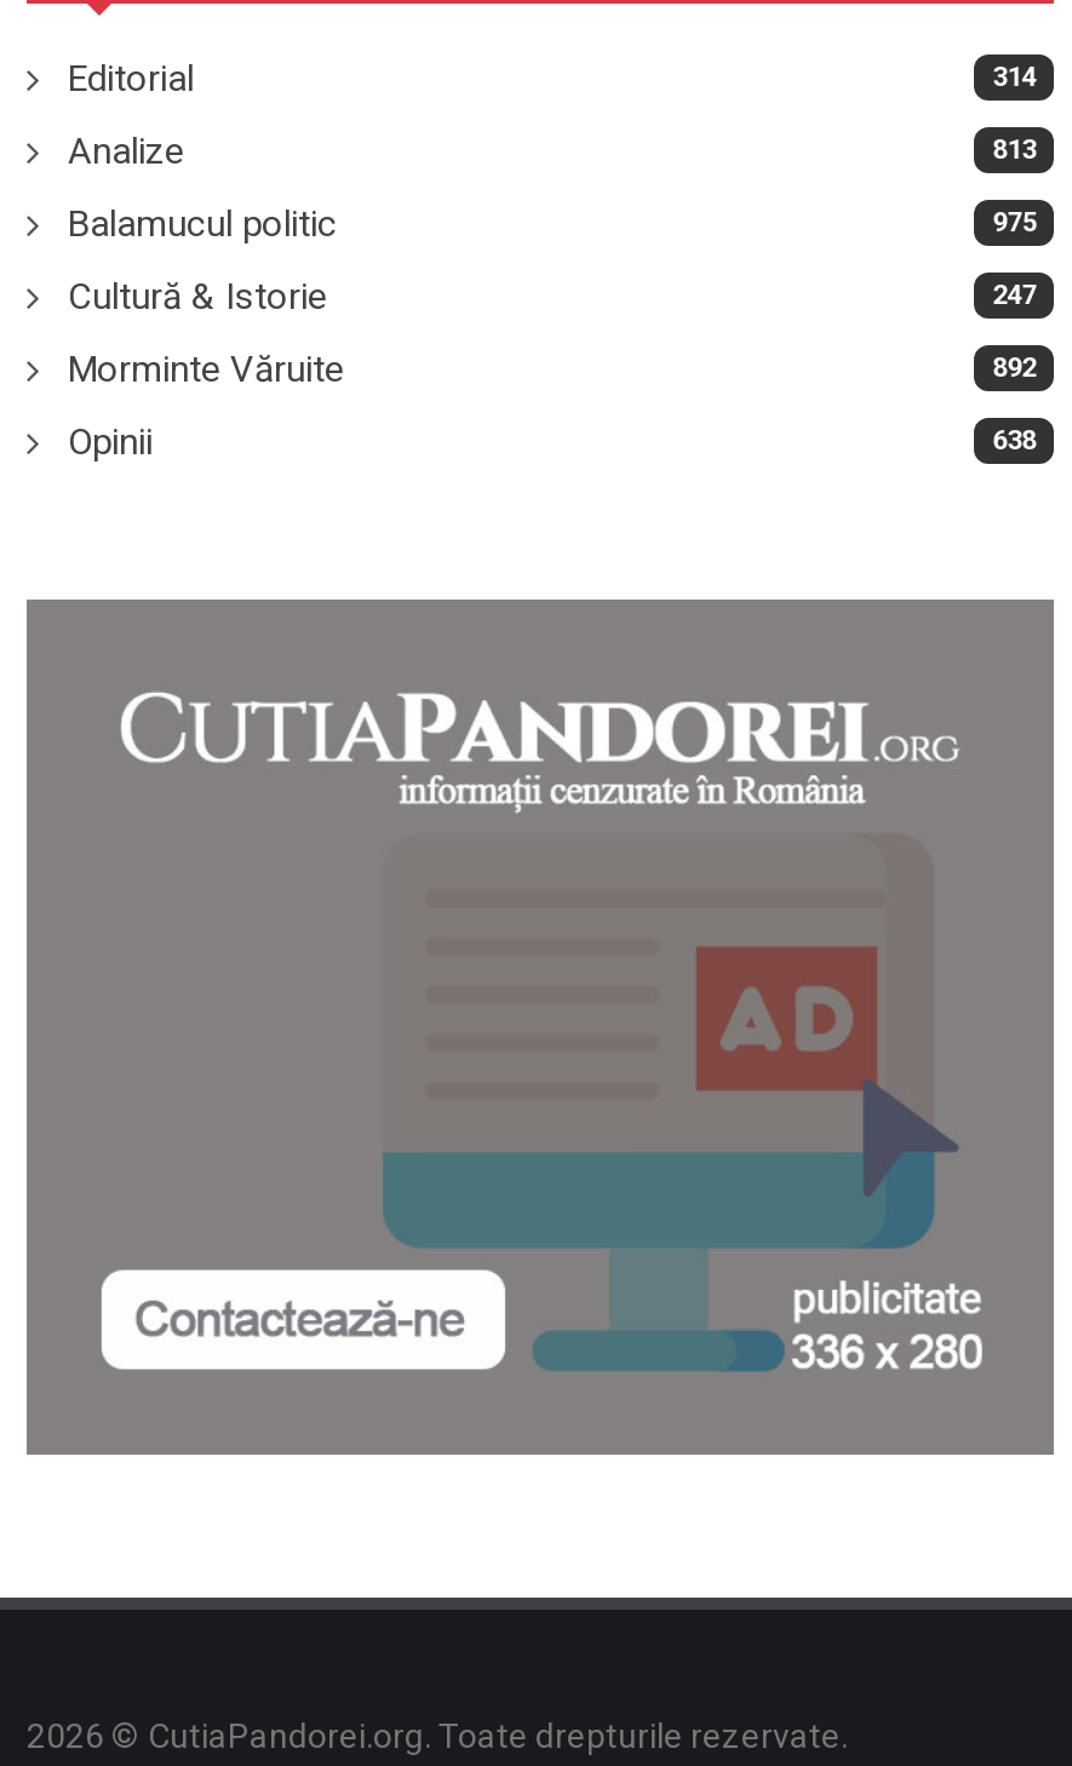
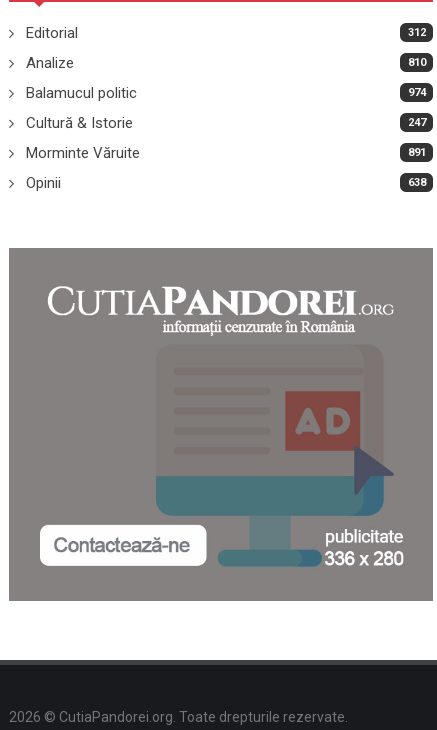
- 314
+ 312

- 813
+ 810

- 975
+ 974

- 892
+ 891
